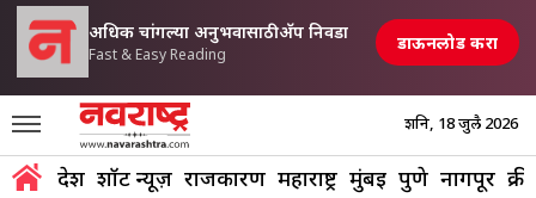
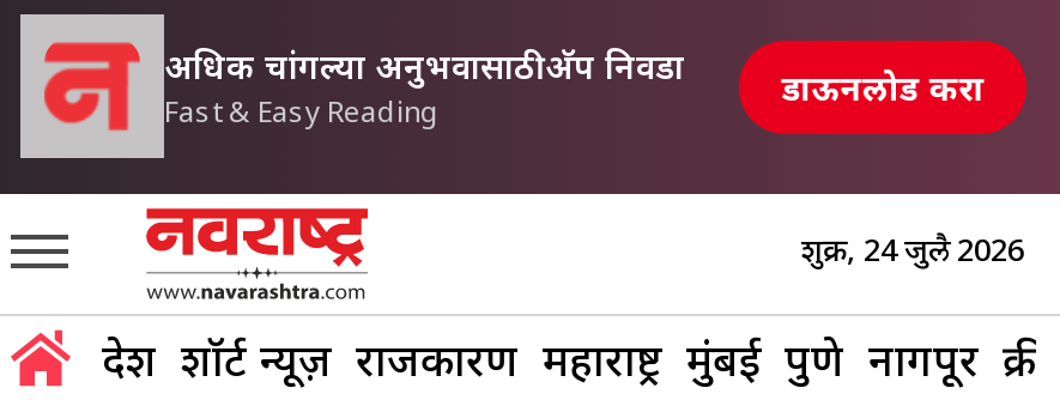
- शनि, 18 जुलै 2026
+ शुक्र, 24 जुलै 2026
